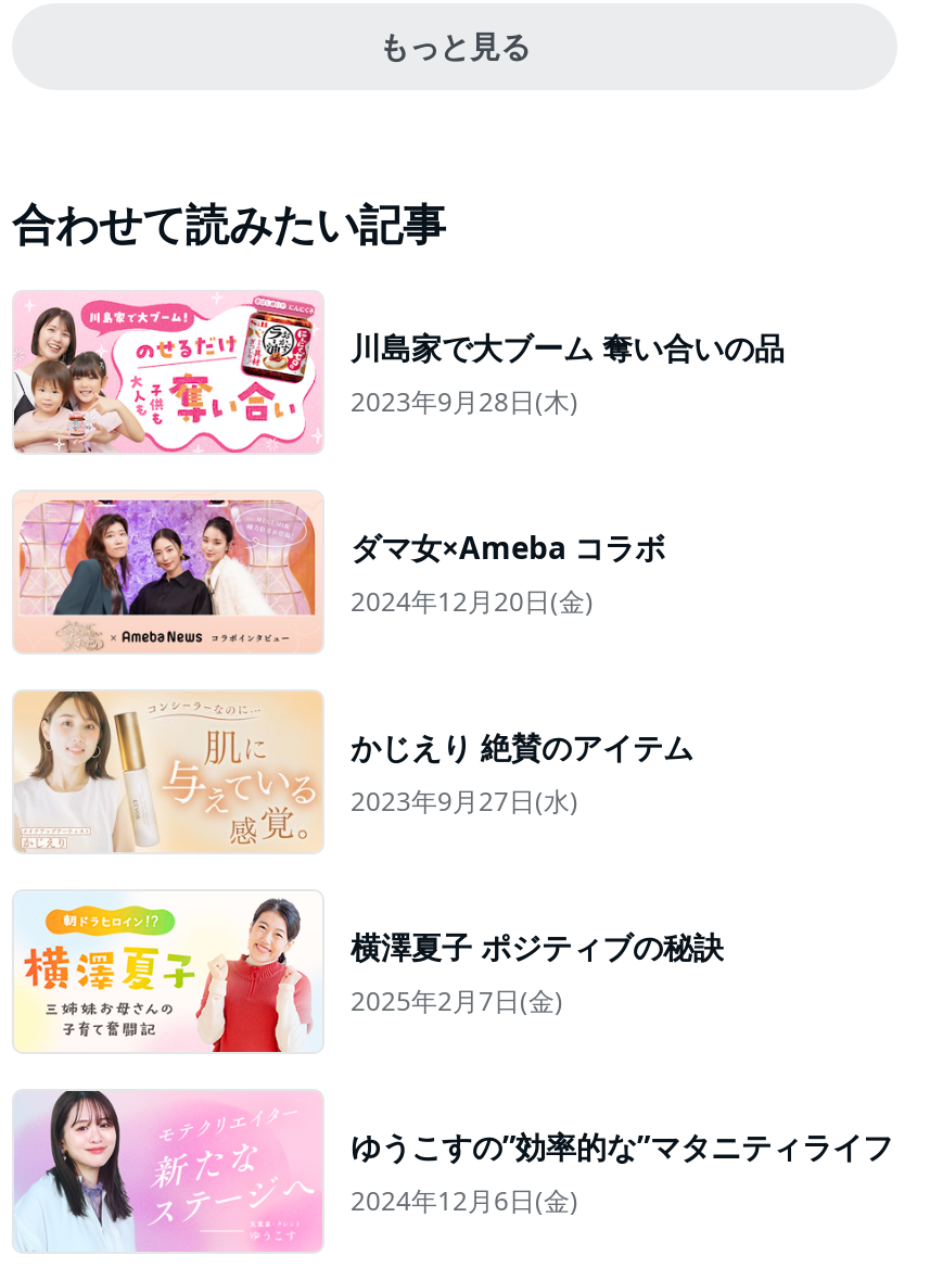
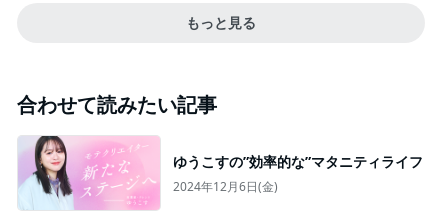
- [image]
- 川島家で大ブーム 奪い合いの品
- 2023年9月28日(木)

- [image]
- ダマ女×Ameba コラボ
- 2024年12月20日(金)

- [image]
- かじえり 絶賛のアイテム
- 2023年9月27日(水)

- [image]
- 横澤夏子 ポジティブの秘訣
- 2025年2月7日(金)
